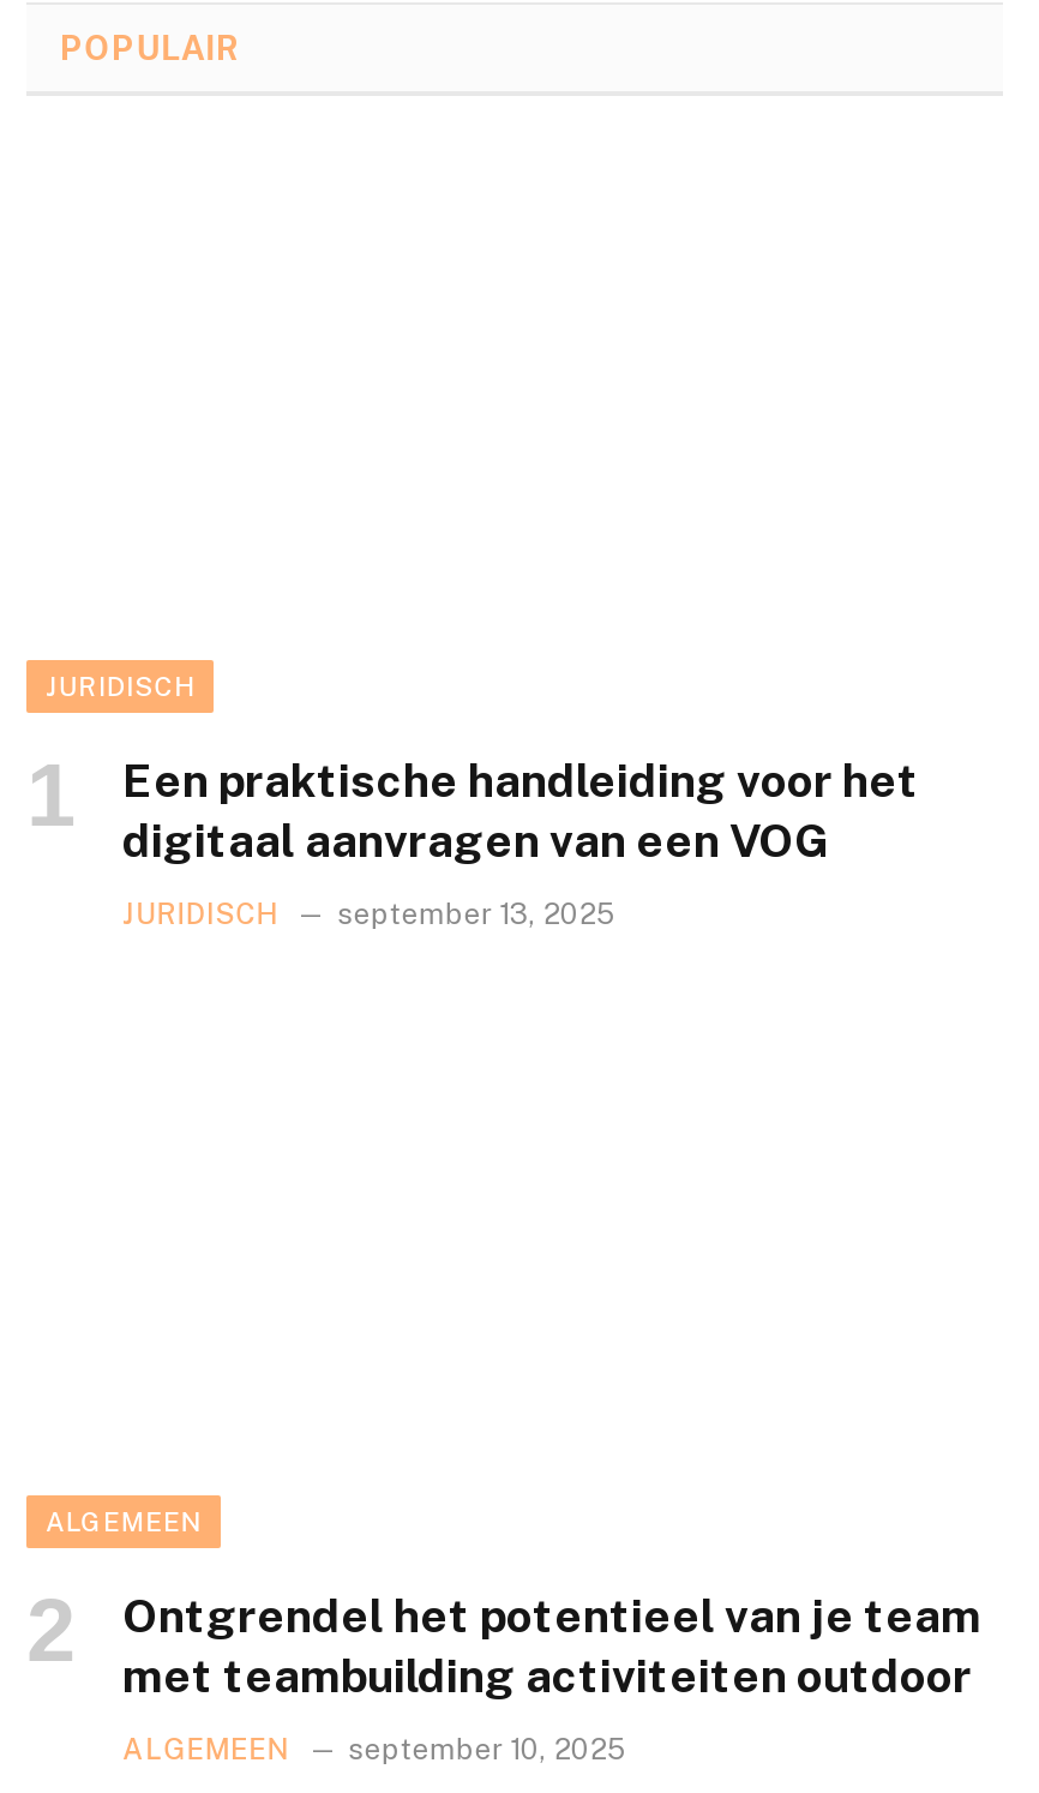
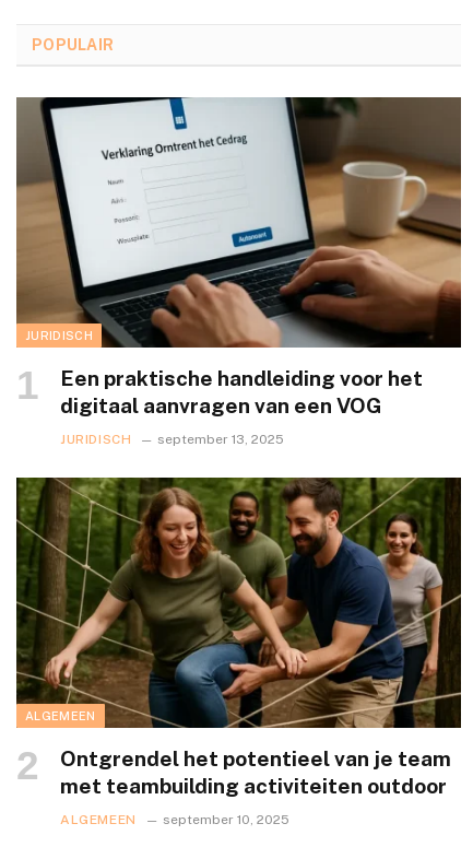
+ [image]

+ [image]
